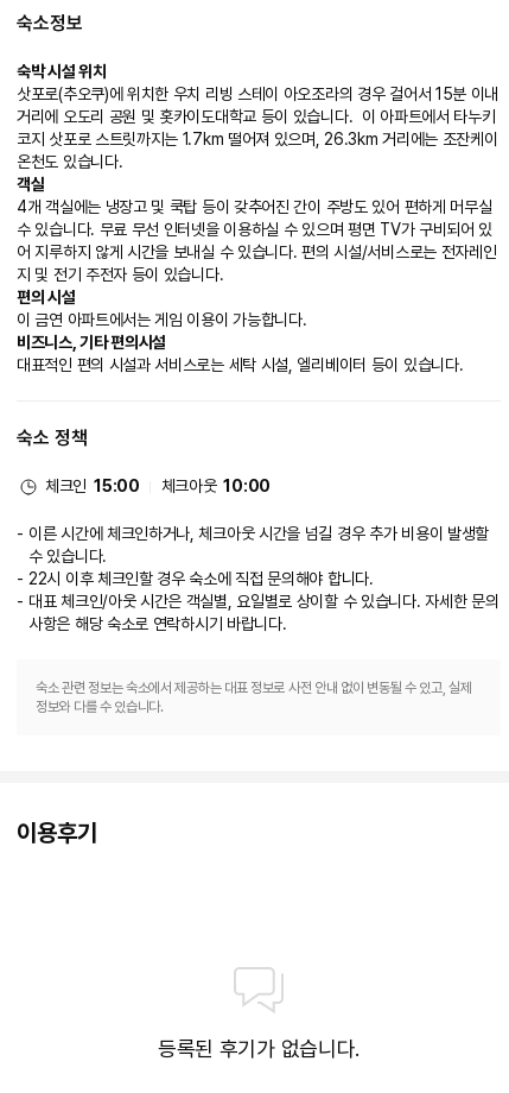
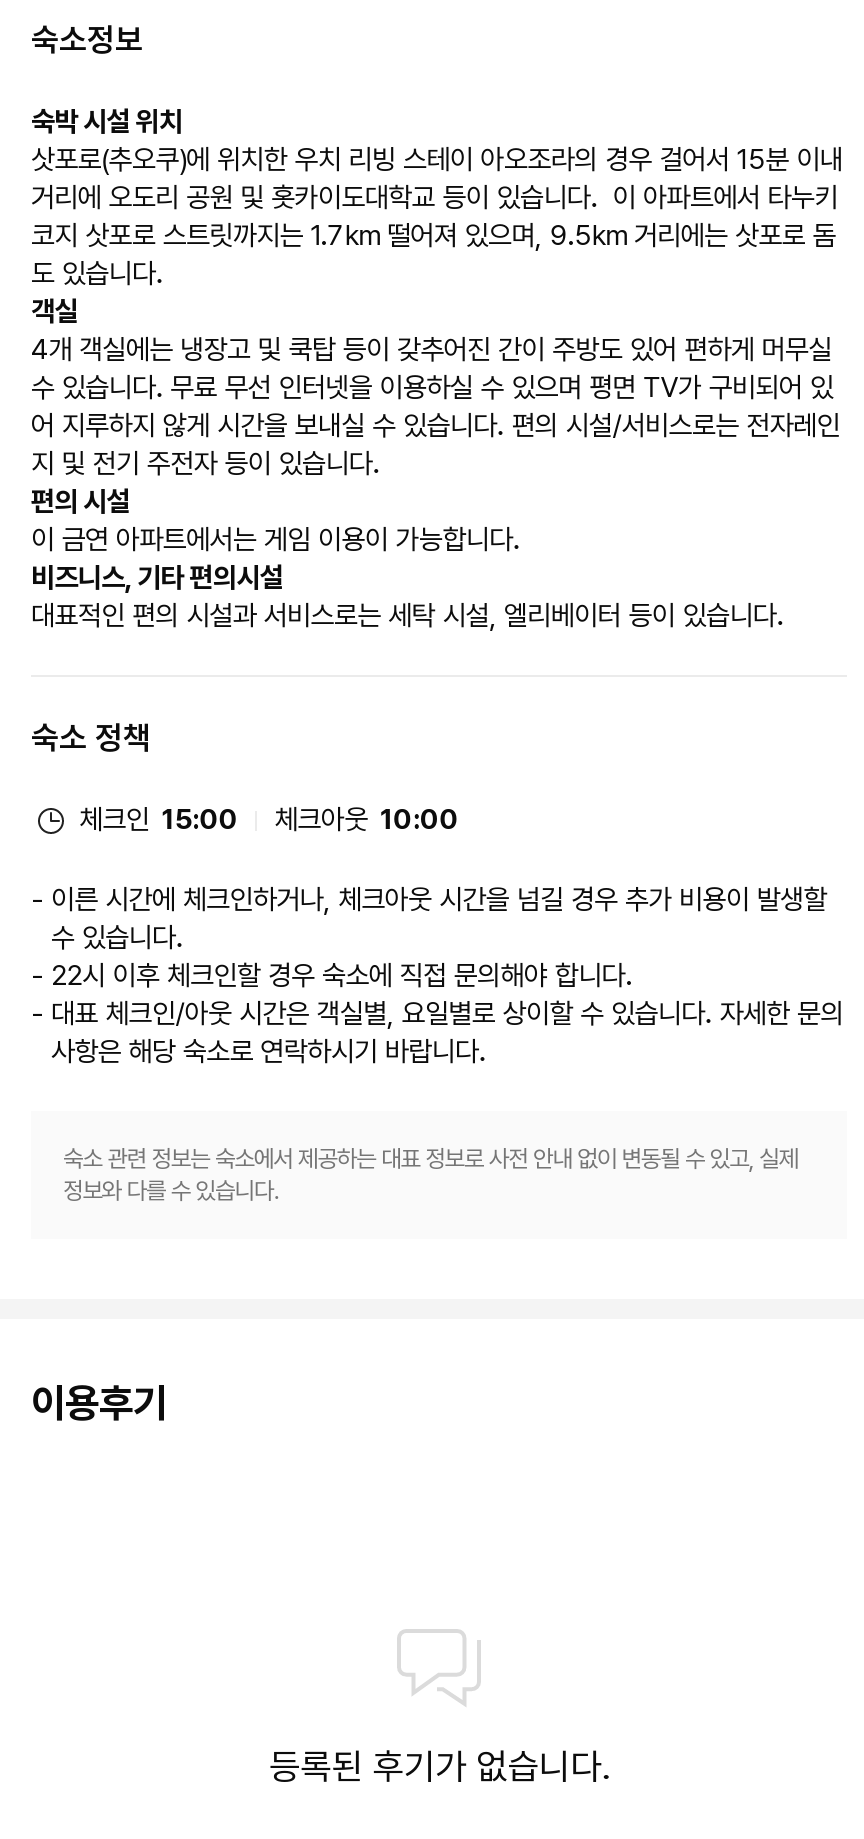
- 코지 삿포로 스트릿까지는 1.7km 떨어져 있으며, 26.3km 거리에는 조잔케이
- 온천도 있습니다.
+ 코지 삿포로 스트릿까지는 1.7km 떨어져 있으며, 9.5km 거리에는 삿포로 돔
+ 도 있습니다.
